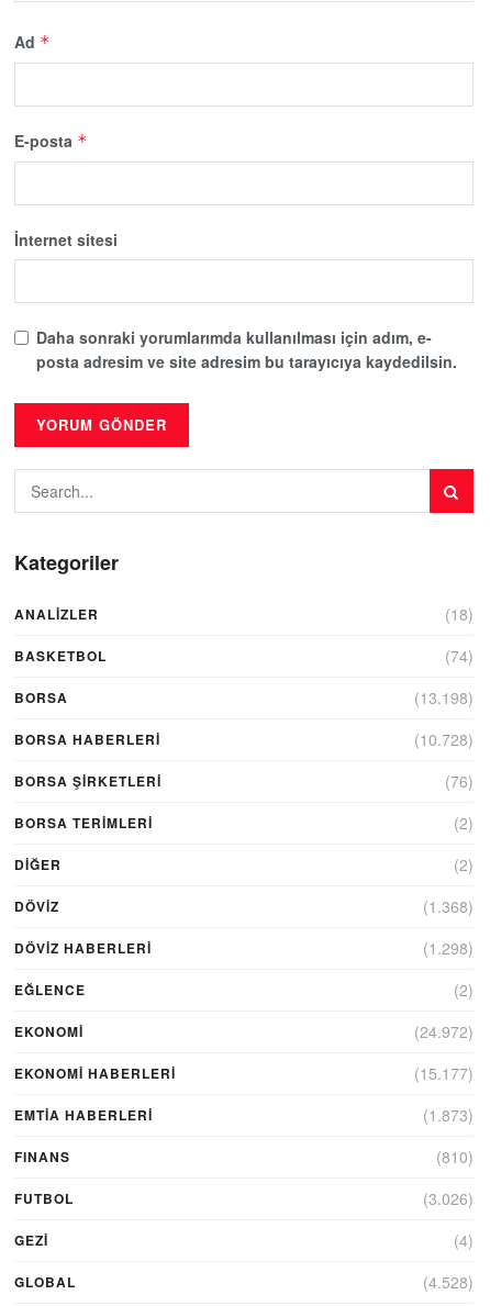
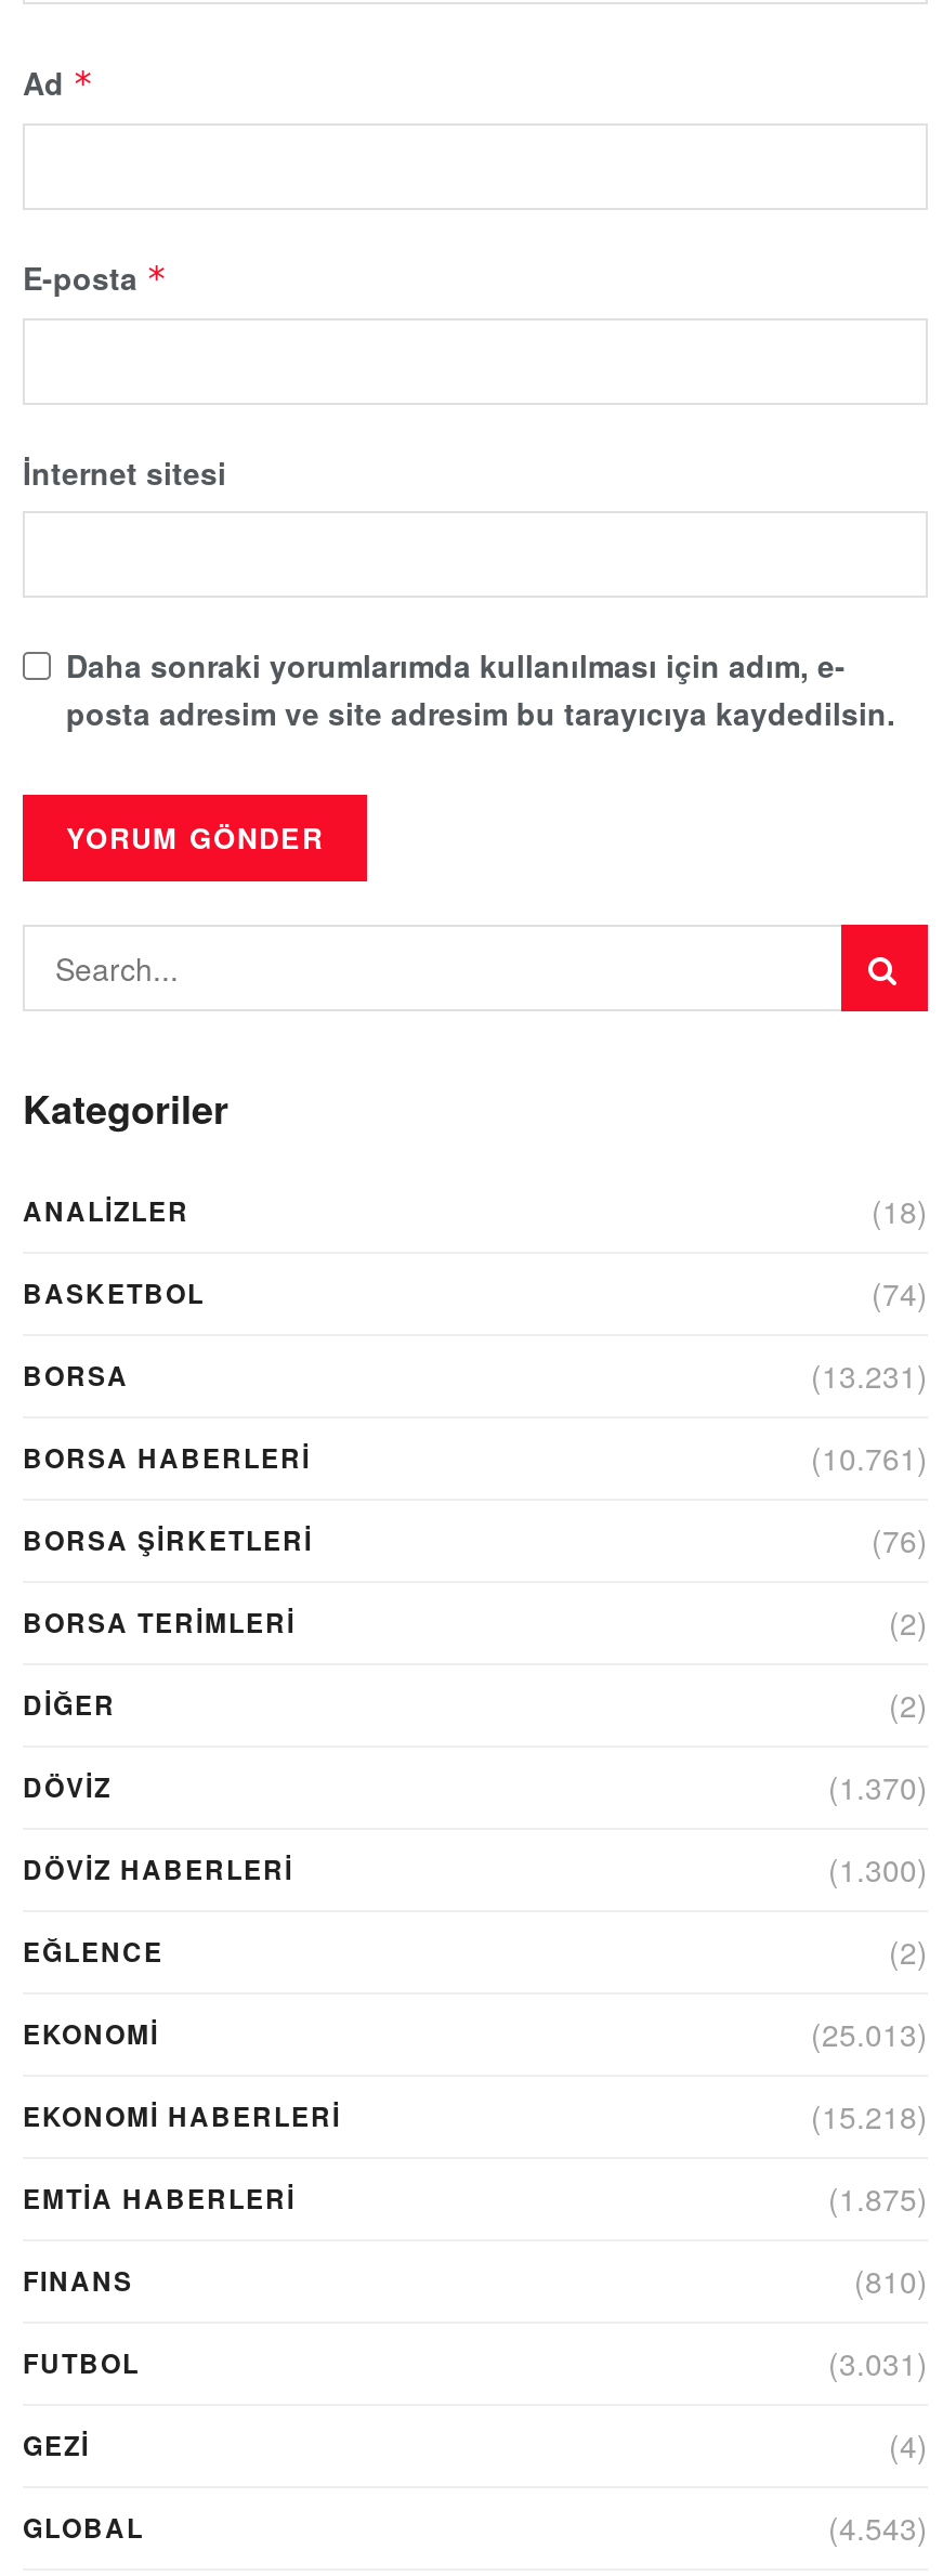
- (13.198)
+ (13.231)

- (10.728)
+ (10.761)

- (1.368)
+ (1.370)

- (1.298)
+ (1.300)

- (24.972)
+ (25.013)

- (15.177)
+ (15.218)

- (1.873)
+ (1.875)

- (3.026)
+ (3.031)

- (4.528)
+ (4.543)
